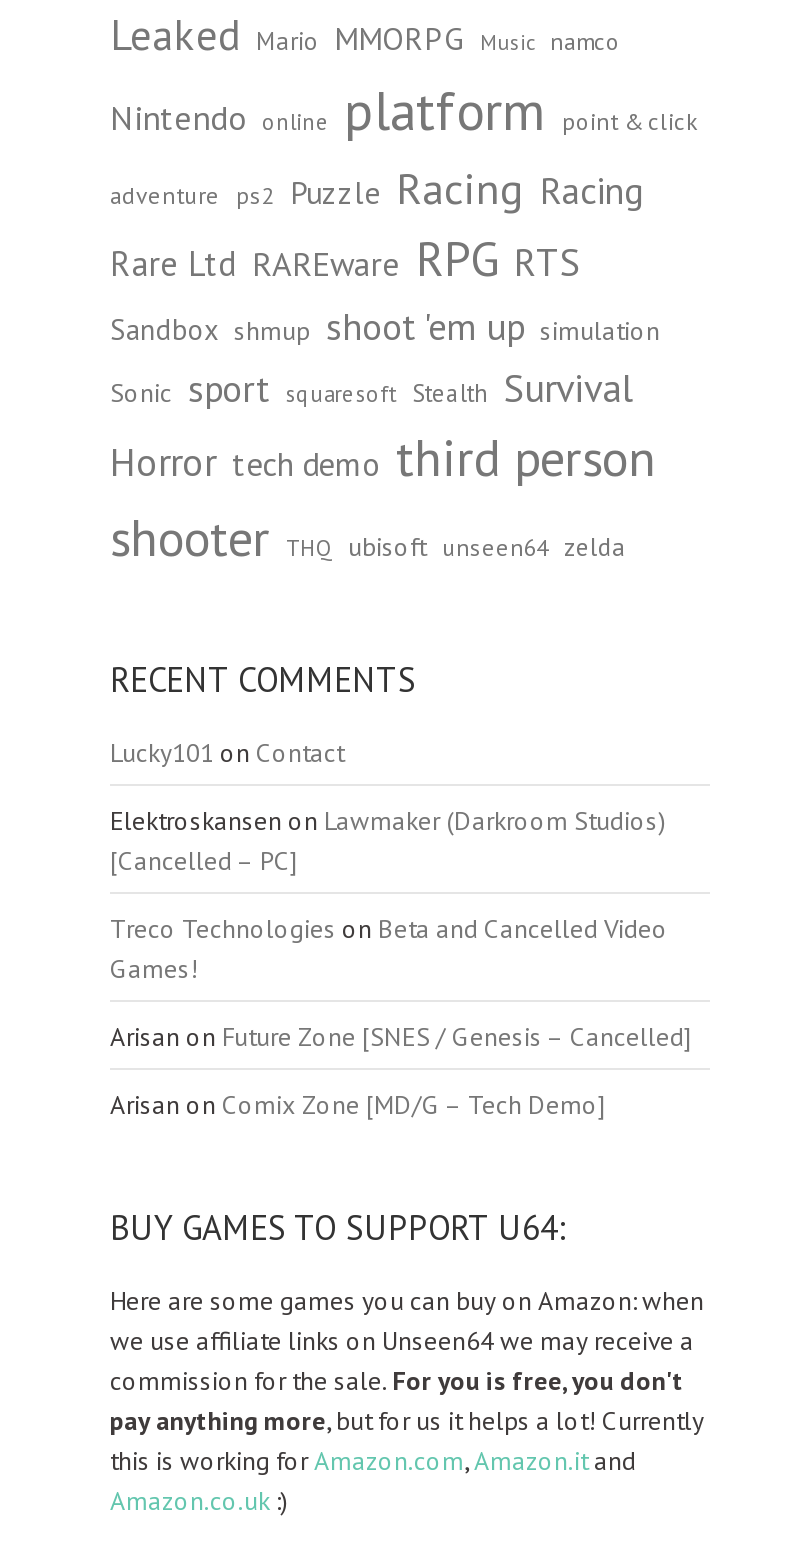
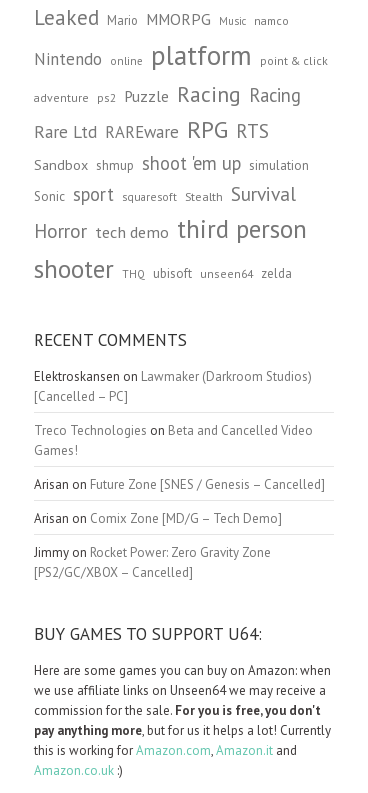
- Lucky101 on Contact

moved up: Elektroskansen on Lawmaker (Darkroom Studios) | [Cancelled – PC] | Treco Technologies on Beta and Cancelled Video | Games! | Arisan on Future Zone [SNES / Genesis – Cancelled] | Arisan on Comix Zone [MD/G – Tech Demo]

+ Jimmy on Rocket Power: Zero Gravity Zone
+ [PS2/GC/XBOX – Cancelled]
